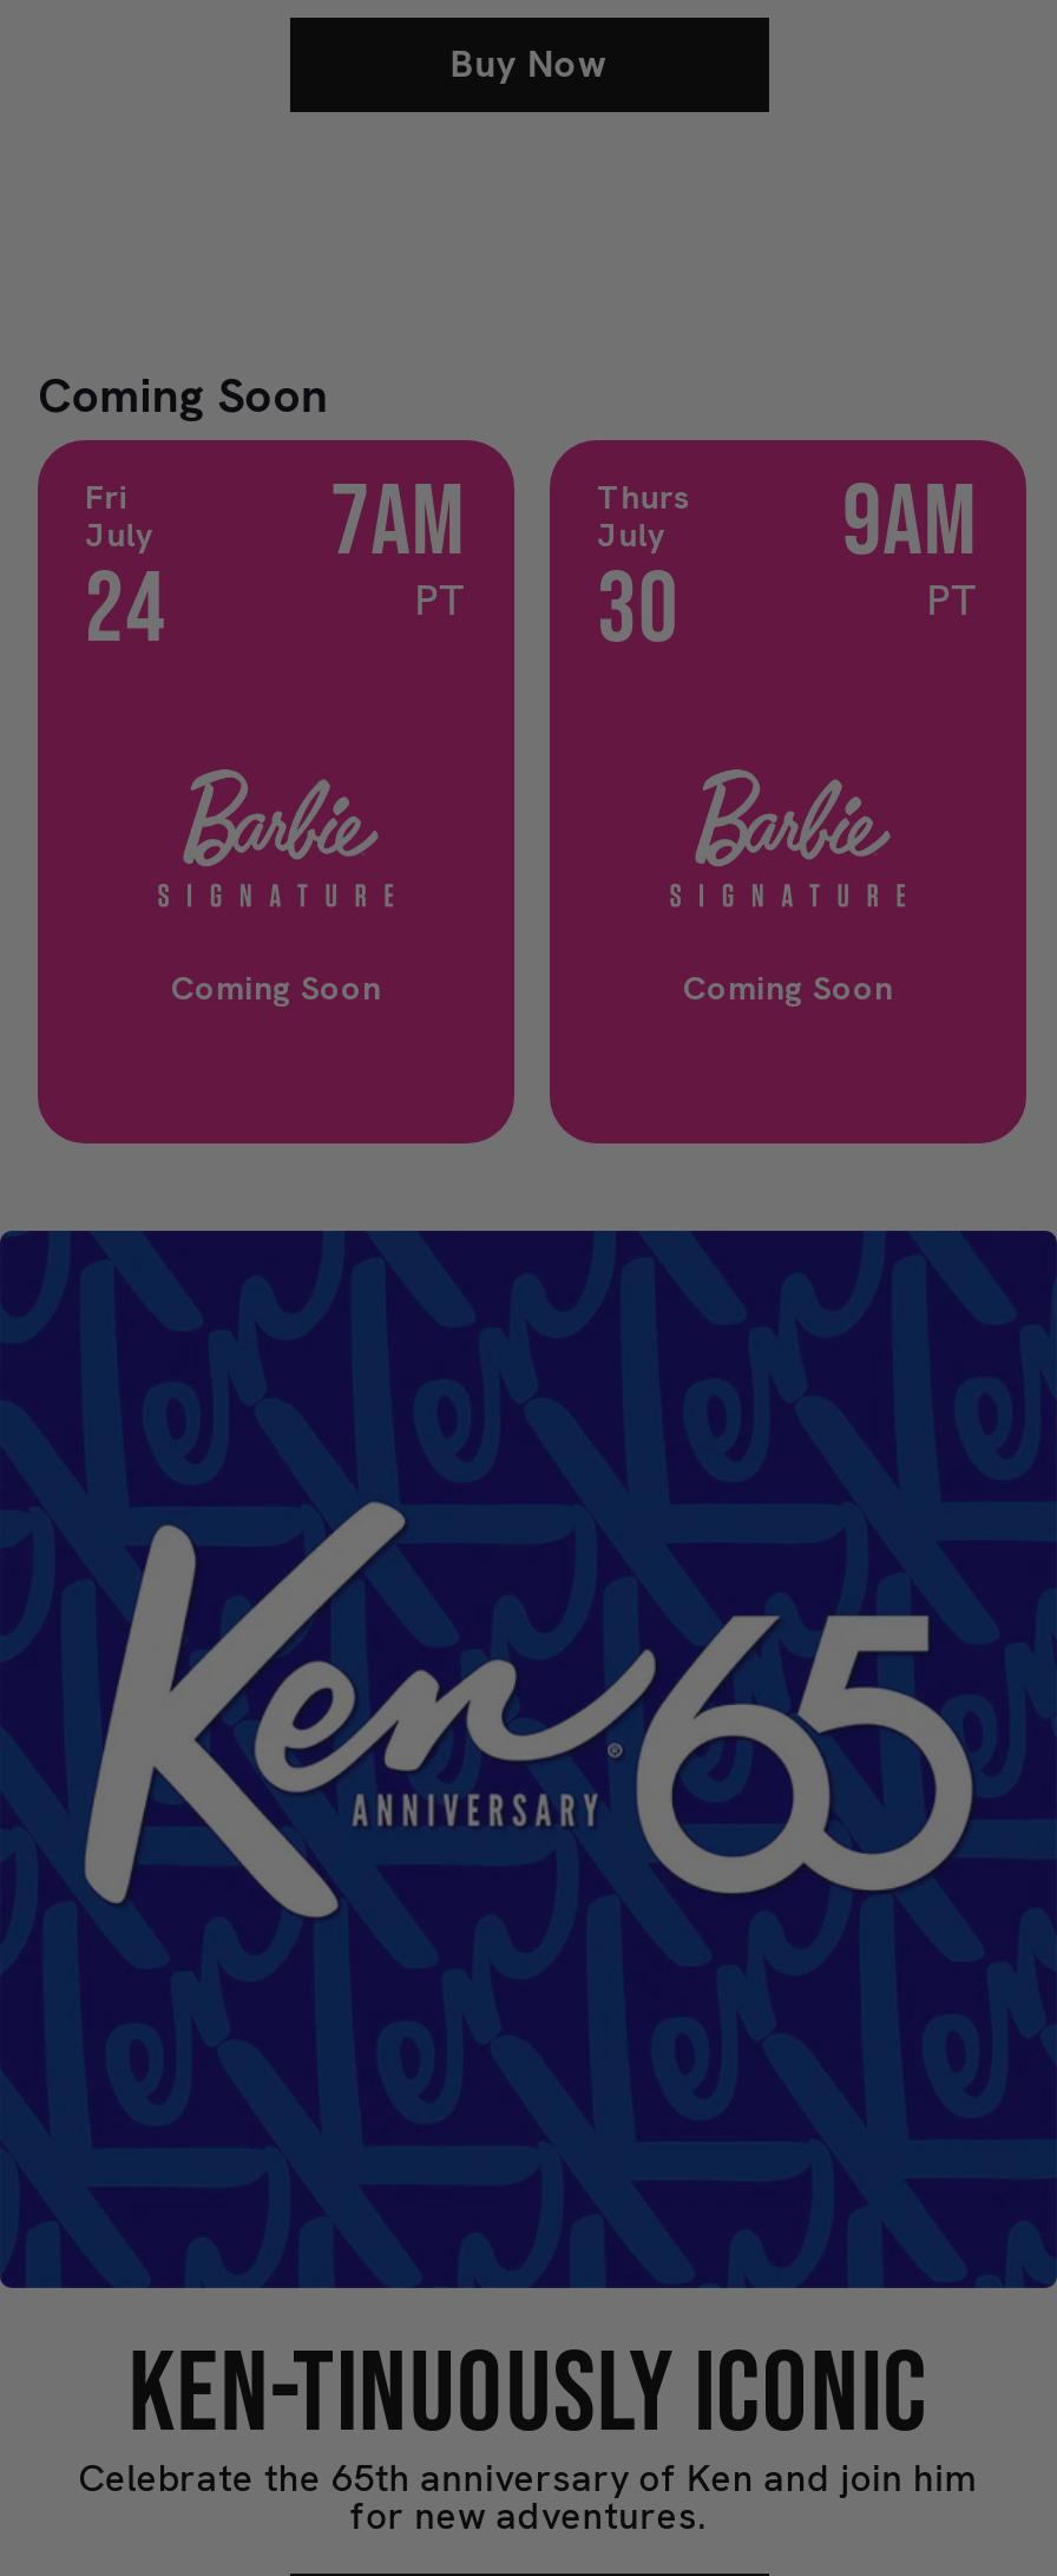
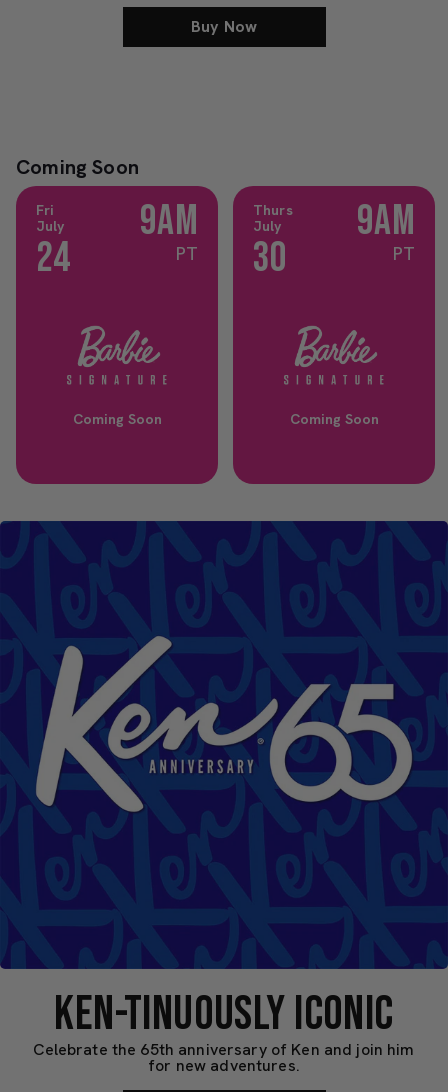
- 7AM
+ 9AM
